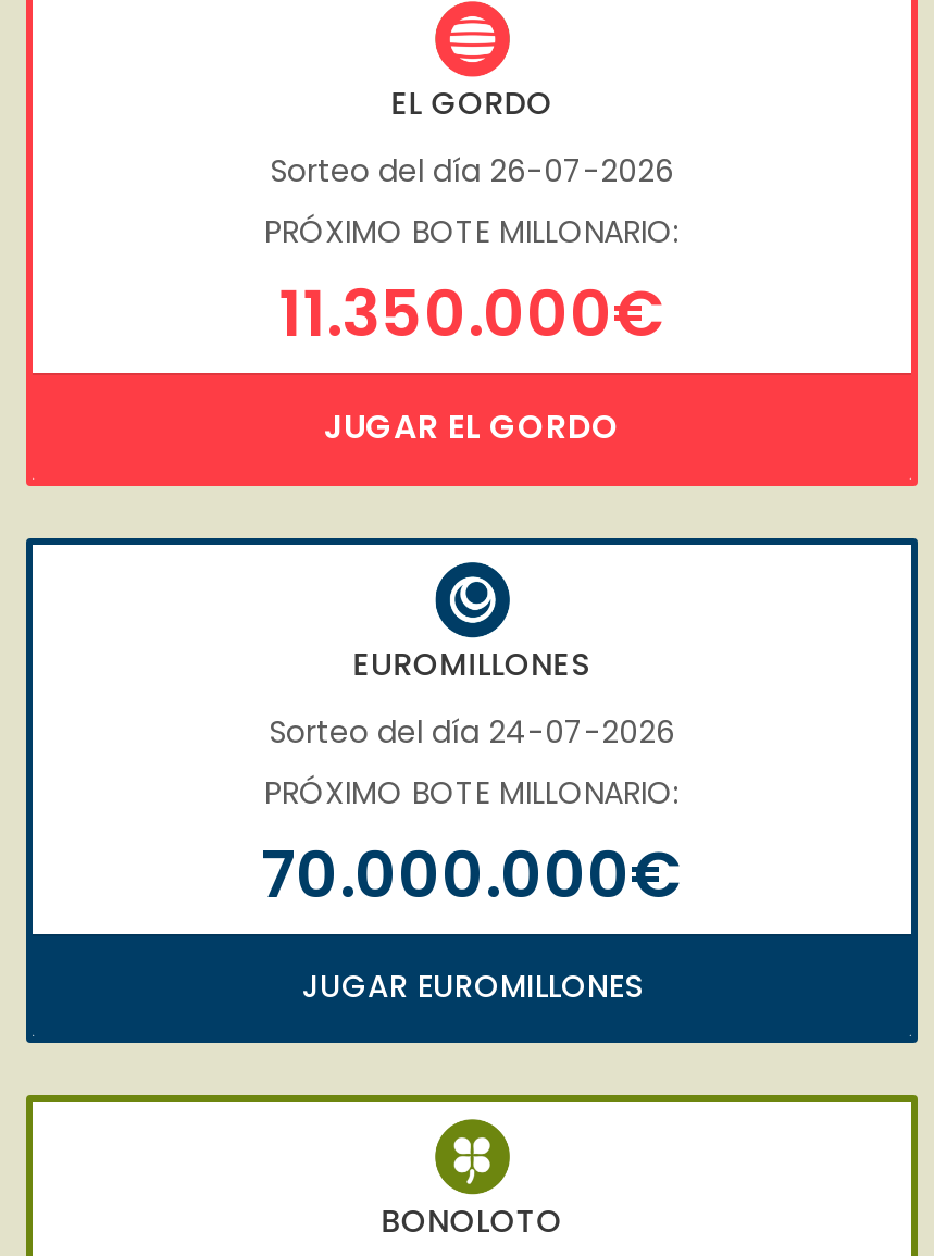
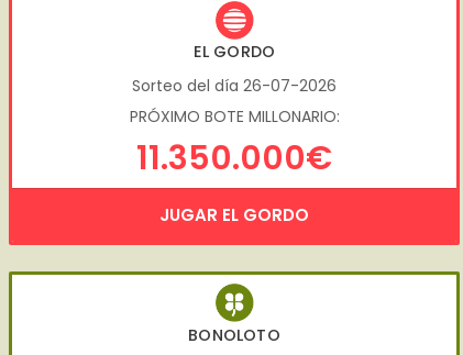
- [image]
- EUROMILLONES
- Sorteo del día 24-07-2026
- PRÓXIMO BOTE MILLONARIO:
- 70.000.000€
- JUGAR EUROMILLONES
